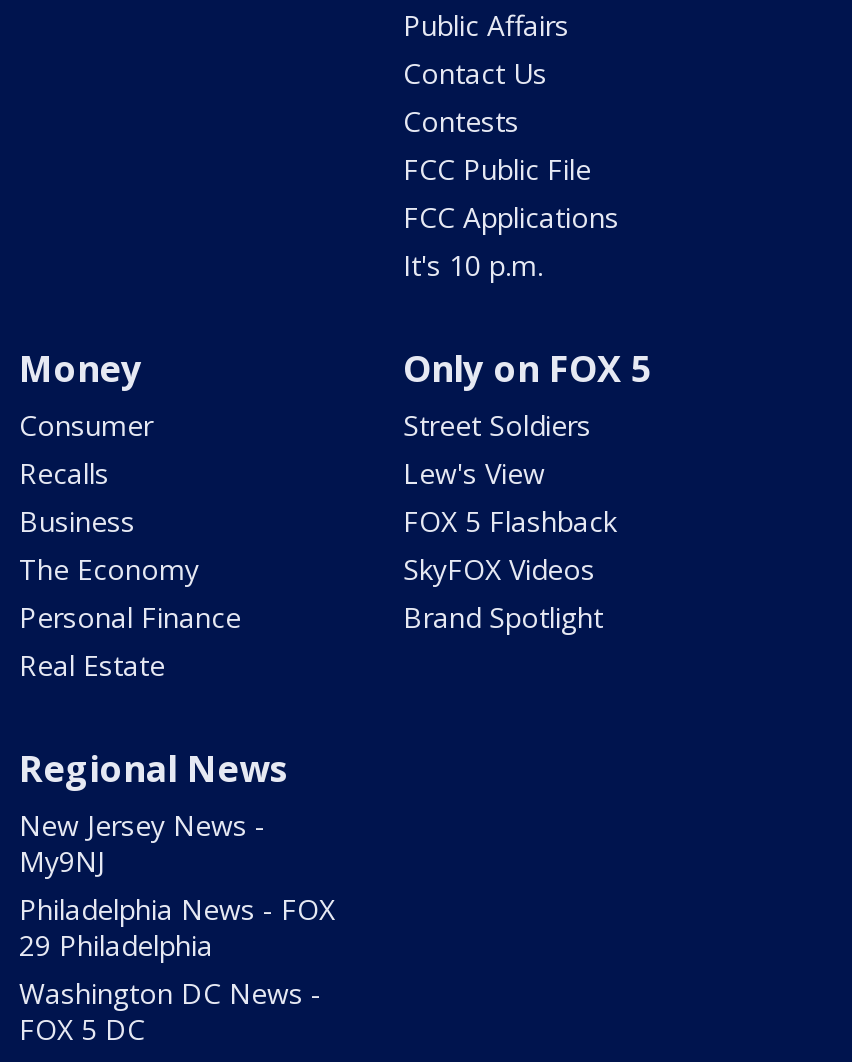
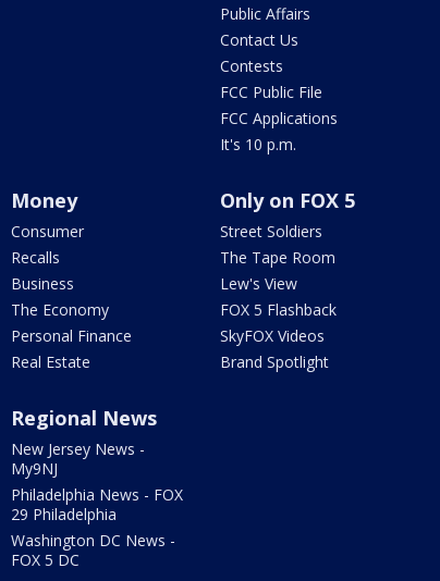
moved down: Lew's View | FOX 5 Flashback | SkyFOX Videos | Brand Spotlight

+ The Tape Room
